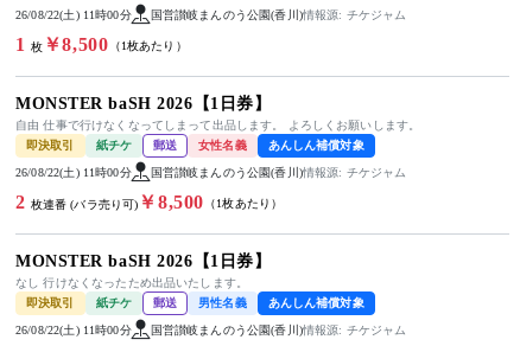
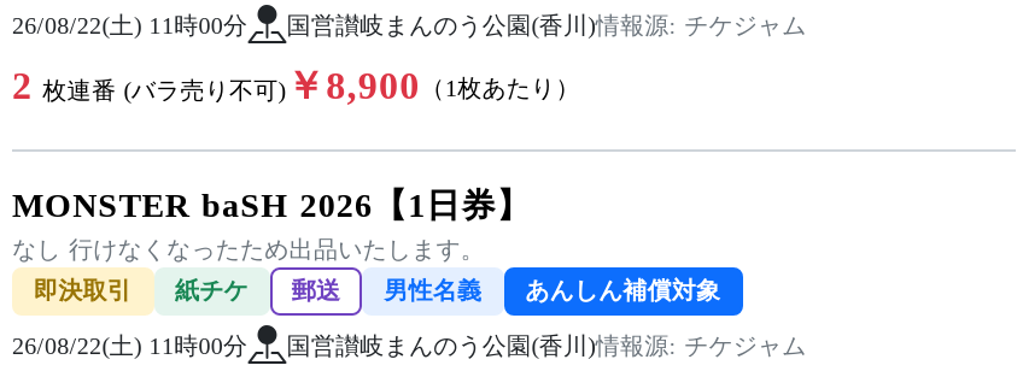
- 1 枚￥8,500（1枚あたり）
- MONSTER baSH 2026【1日券】
- 自由 仕事で行けなくなってしまって出品します。 よろしくお願いします。
- 即決取引
- 紙チケ
- 郵送
- 女性名義
- あんしん補償対象
- 26/08/22(土) 11時00分
- 国営讃岐まんのう公園(香川)情報源: チケジャム
- 2 枚連番 (バラ売り可)￥8,500（1枚あたり）
+ 2 枚連番 (バラ売り不可)￥8,900（1枚あたり）
